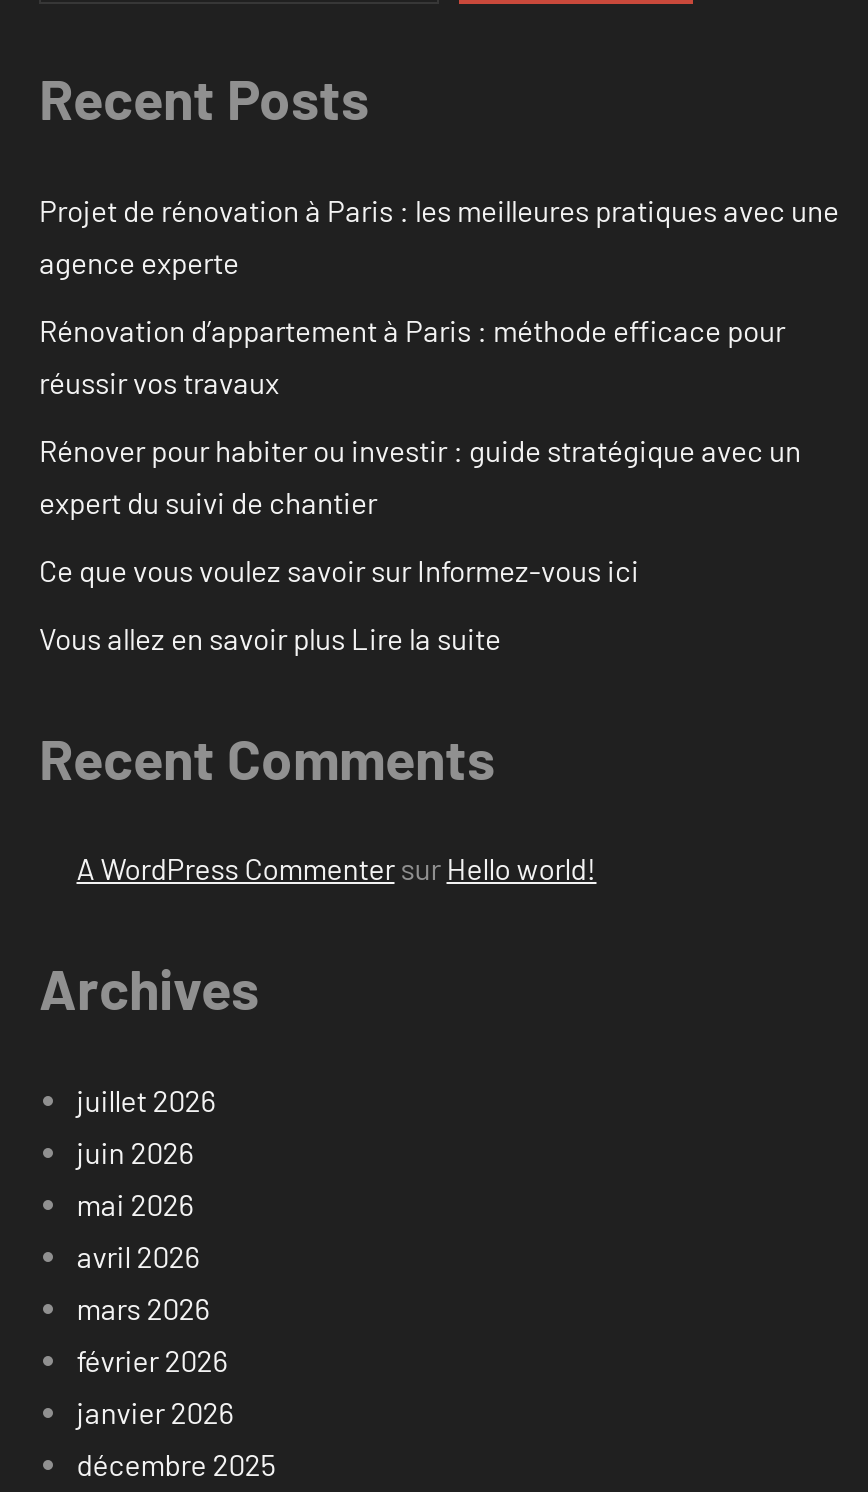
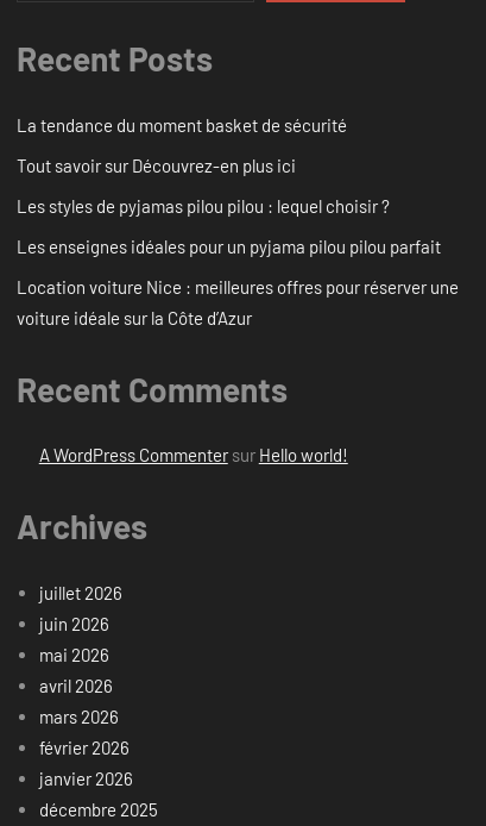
- Projet de rénovation à Paris : les meilleures pratiques avec une
- agence experte
+ La tendance du moment basket de sécurité

- Rénovation d’appartement à Paris : méthode efficace pour
- réussir vos travaux
+ Tout savoir sur Découvrez-en plus ici

- Rénover pour habiter ou investir : guide stratégique avec un
- expert du suivi de chantier
+ Les styles de pyjamas pilou pilou : lequel choisir ?

- Ce que vous voulez savoir sur Informez-vous ici
+ Les enseignes idéales pour un pyjama pilou pilou parfait

- Vous allez en savoir plus Lire la suite
+ Location voiture Nice : meilleures offres pour réserver une
+ voiture idéale sur la Côte d’Azur
